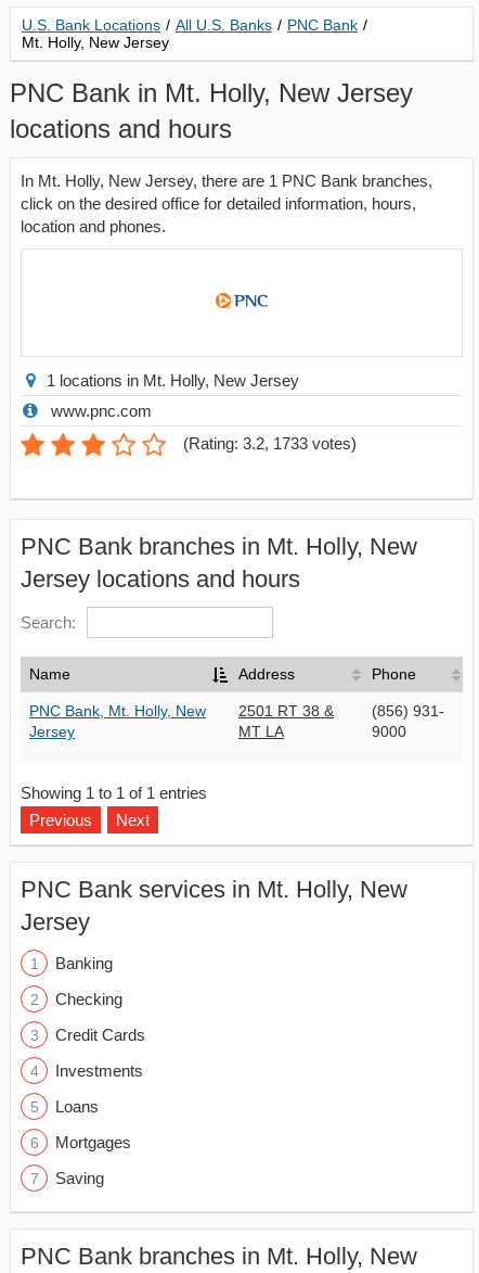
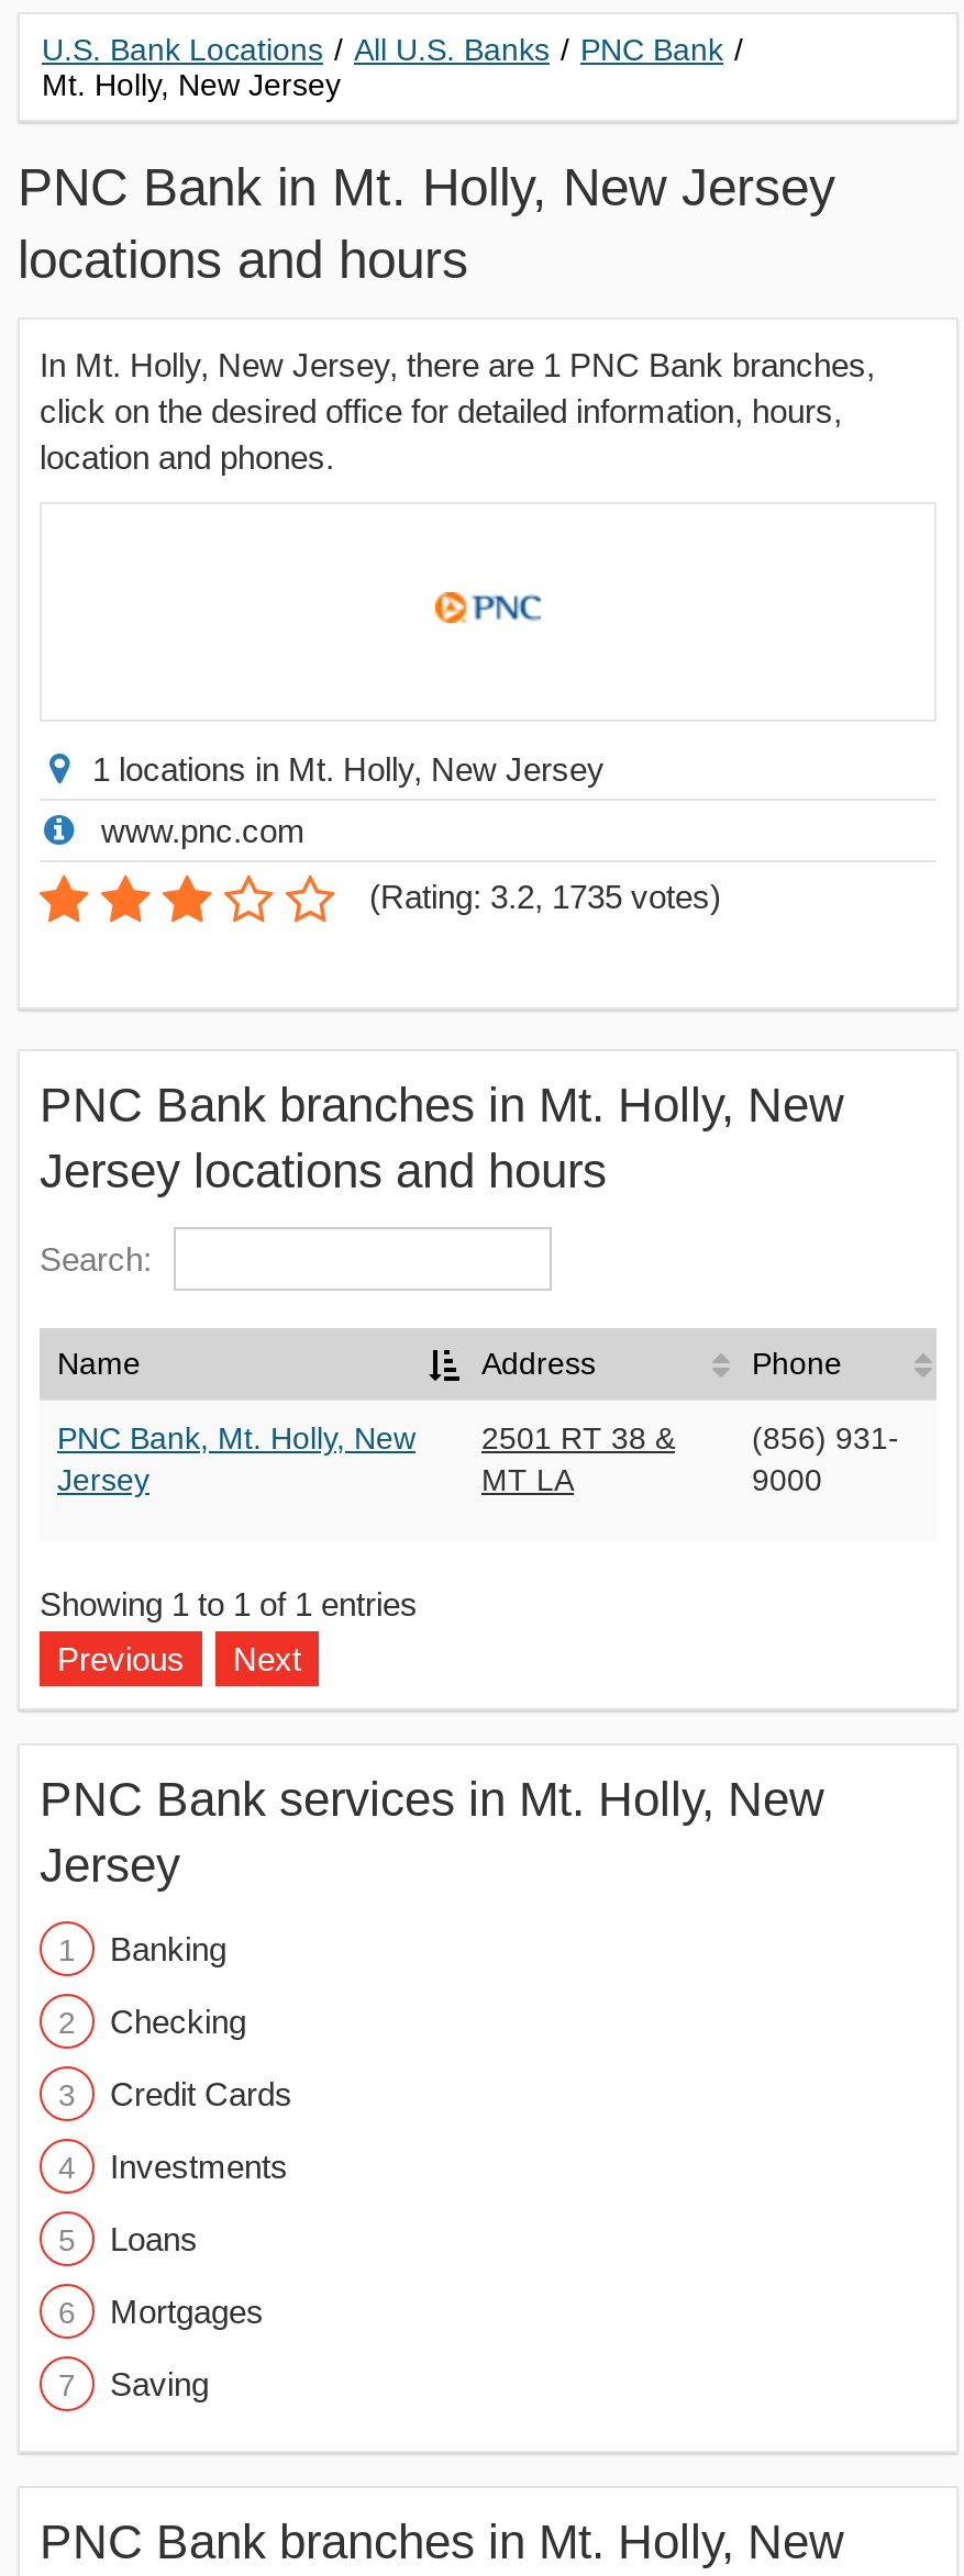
- (Rating: 3.2, 1733 votes)
+ (Rating: 3.2, 1735 votes)
